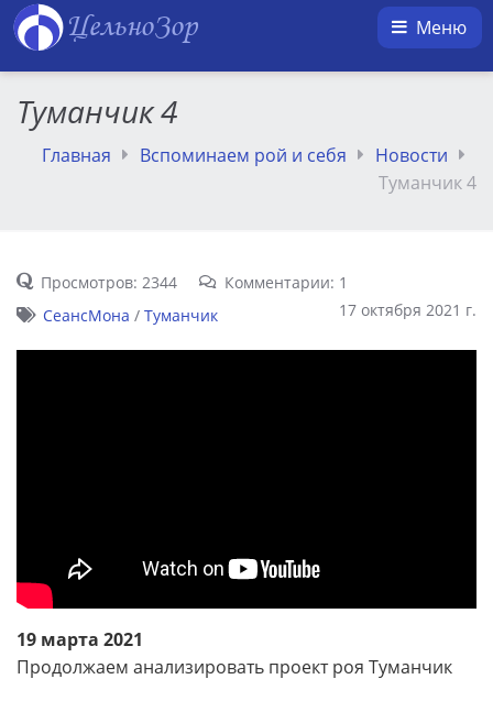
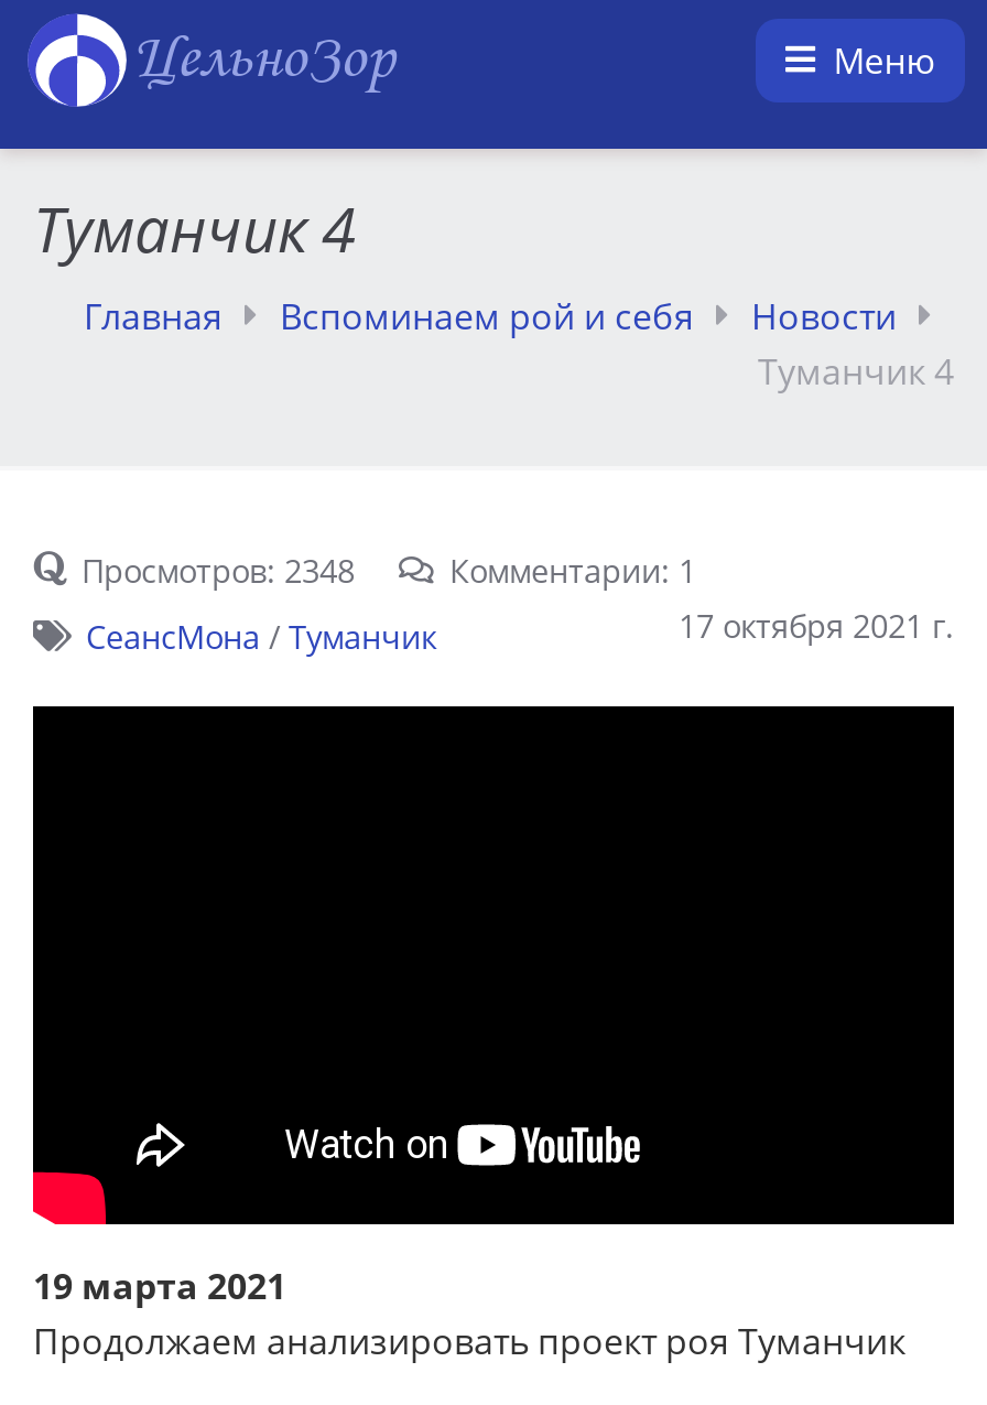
- Просмотров: 2344
+ Просмотров: 2348
